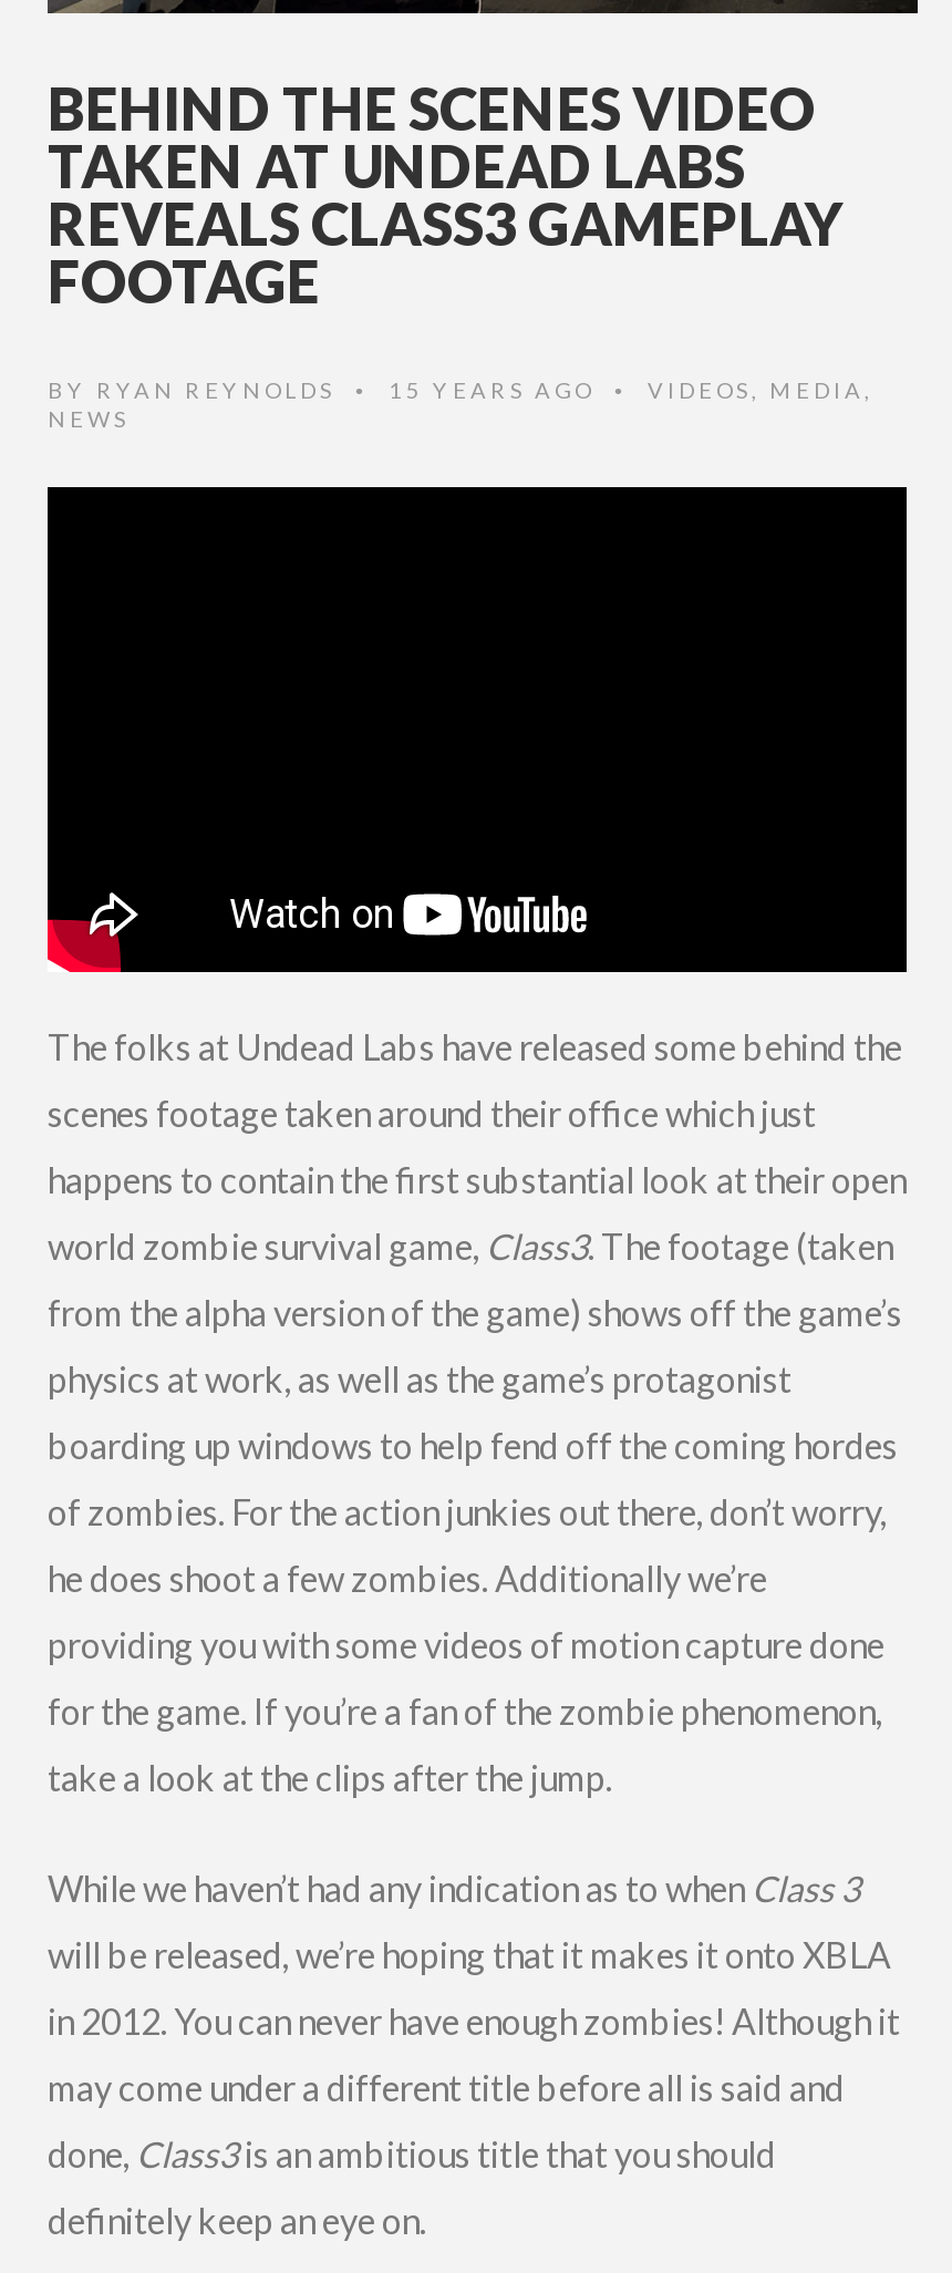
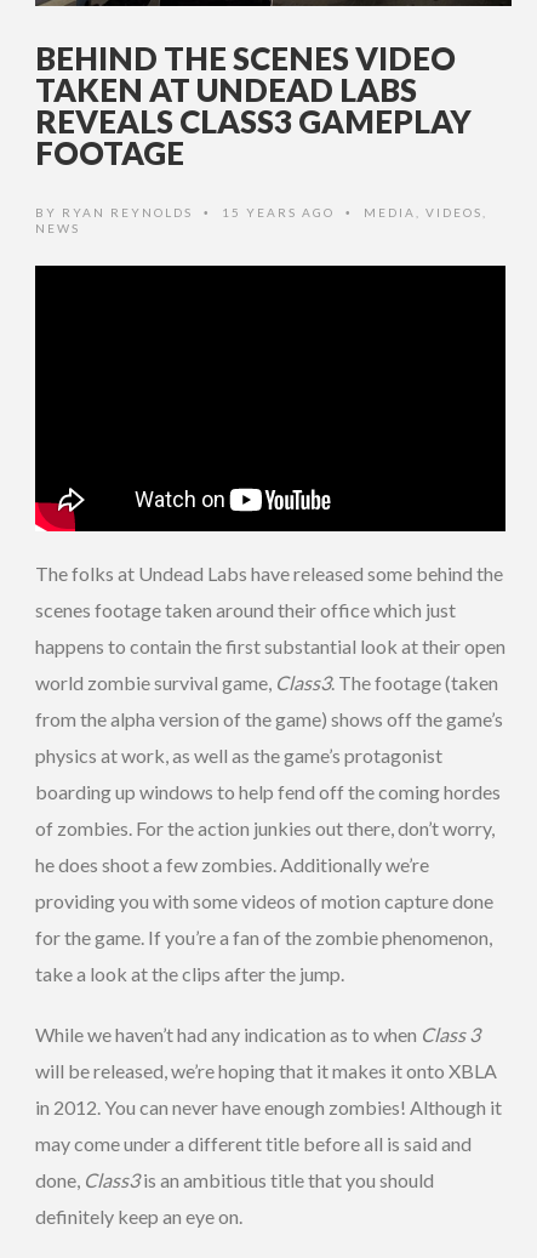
- BY RYAN REYNOLDS • 15 YEARS AGO • VIDEOS, MEDIA,
+ BY RYAN REYNOLDS • 15 YEARS AGO • MEDIA, VIDEOS,
